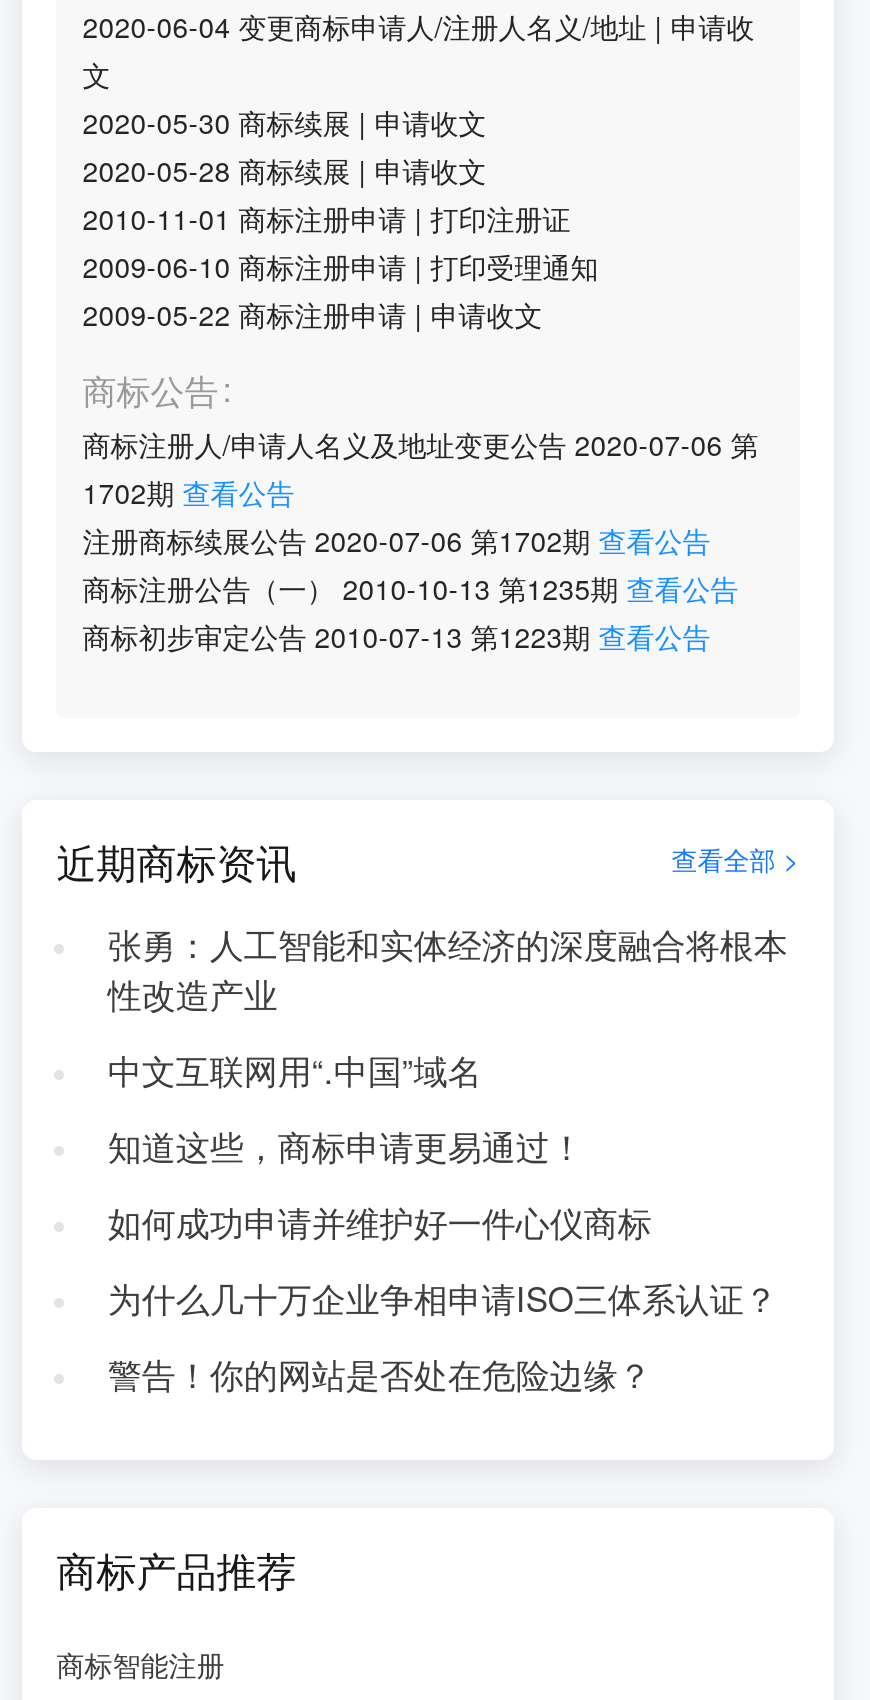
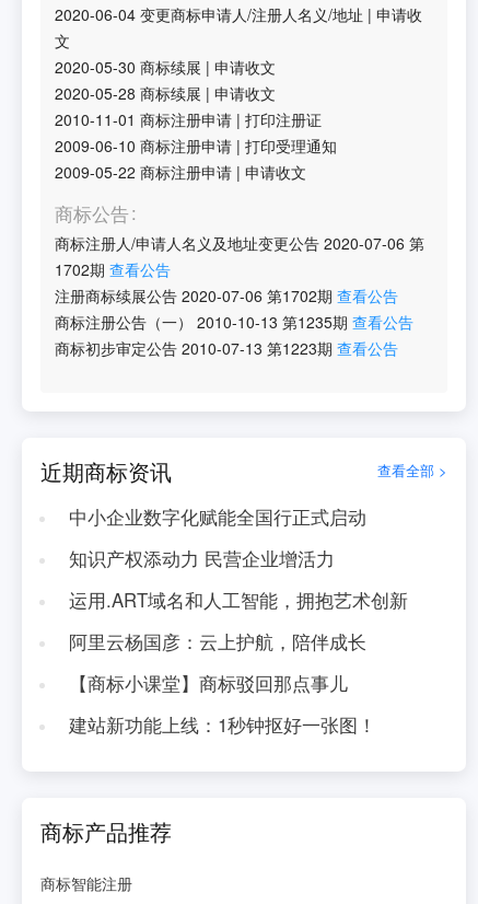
- 张勇：人工智能和实体经济的深度融合将根本
- 性改造产业
+ 中小企业数字化赋能全国行正式启动

- 中文互联网用“.中国”域名
+ 知识产权添动力 民营企业增活力

- 知道这些，商标申请更易通过！
+ 运用.ART域名和人工智能，拥抱艺术创新

- 如何成功申请并维护好一件心仪商标
+ 阿里云杨国彦：云上护航，陪伴成长

- 为什么几十万企业争相申请ISO三体系认证？
+ 【商标小课堂】商标驳回那点事儿

- 警告！你的网站是否处在危险边缘？
+ 建站新功能上线：1秒钟抠好一张图！
